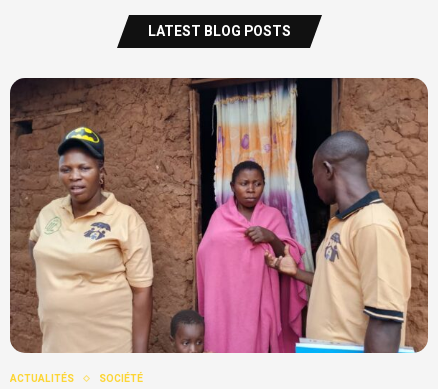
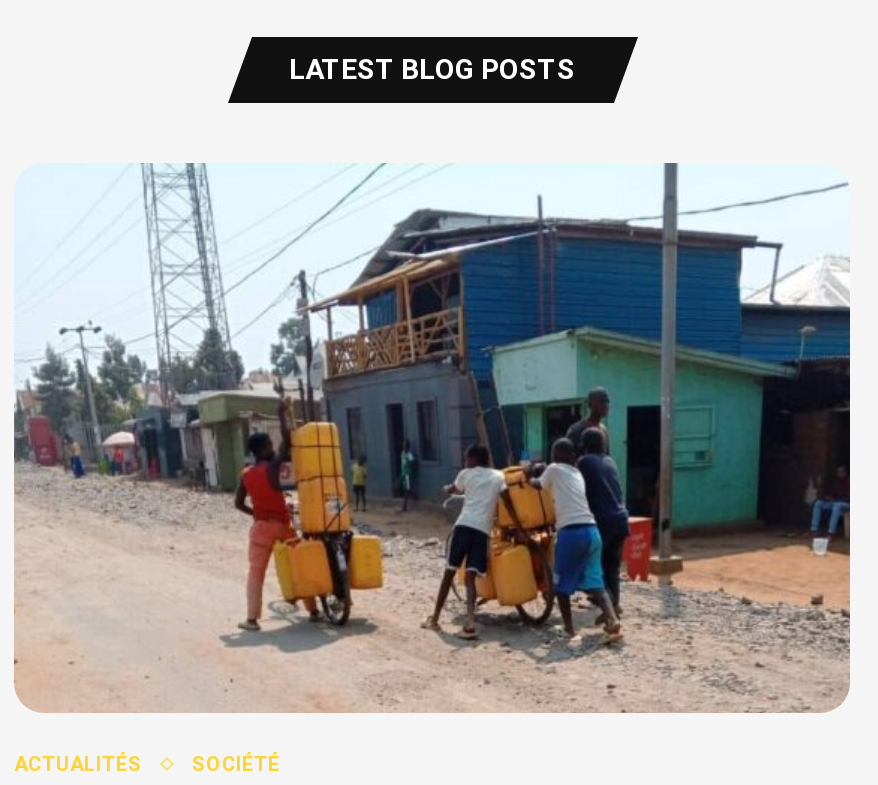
- [image]
+ [image]
